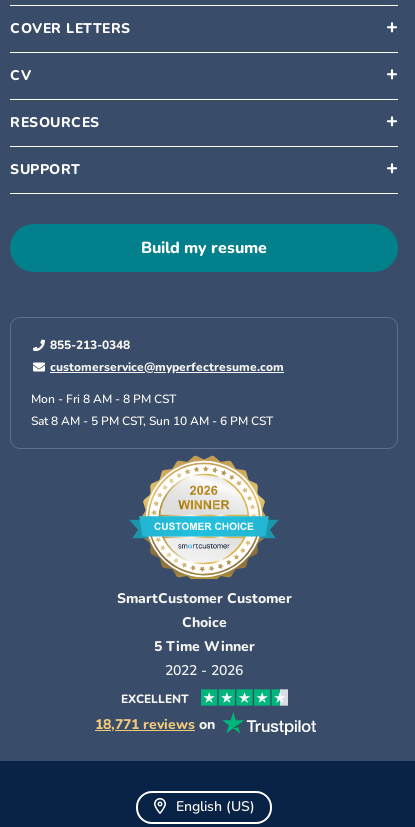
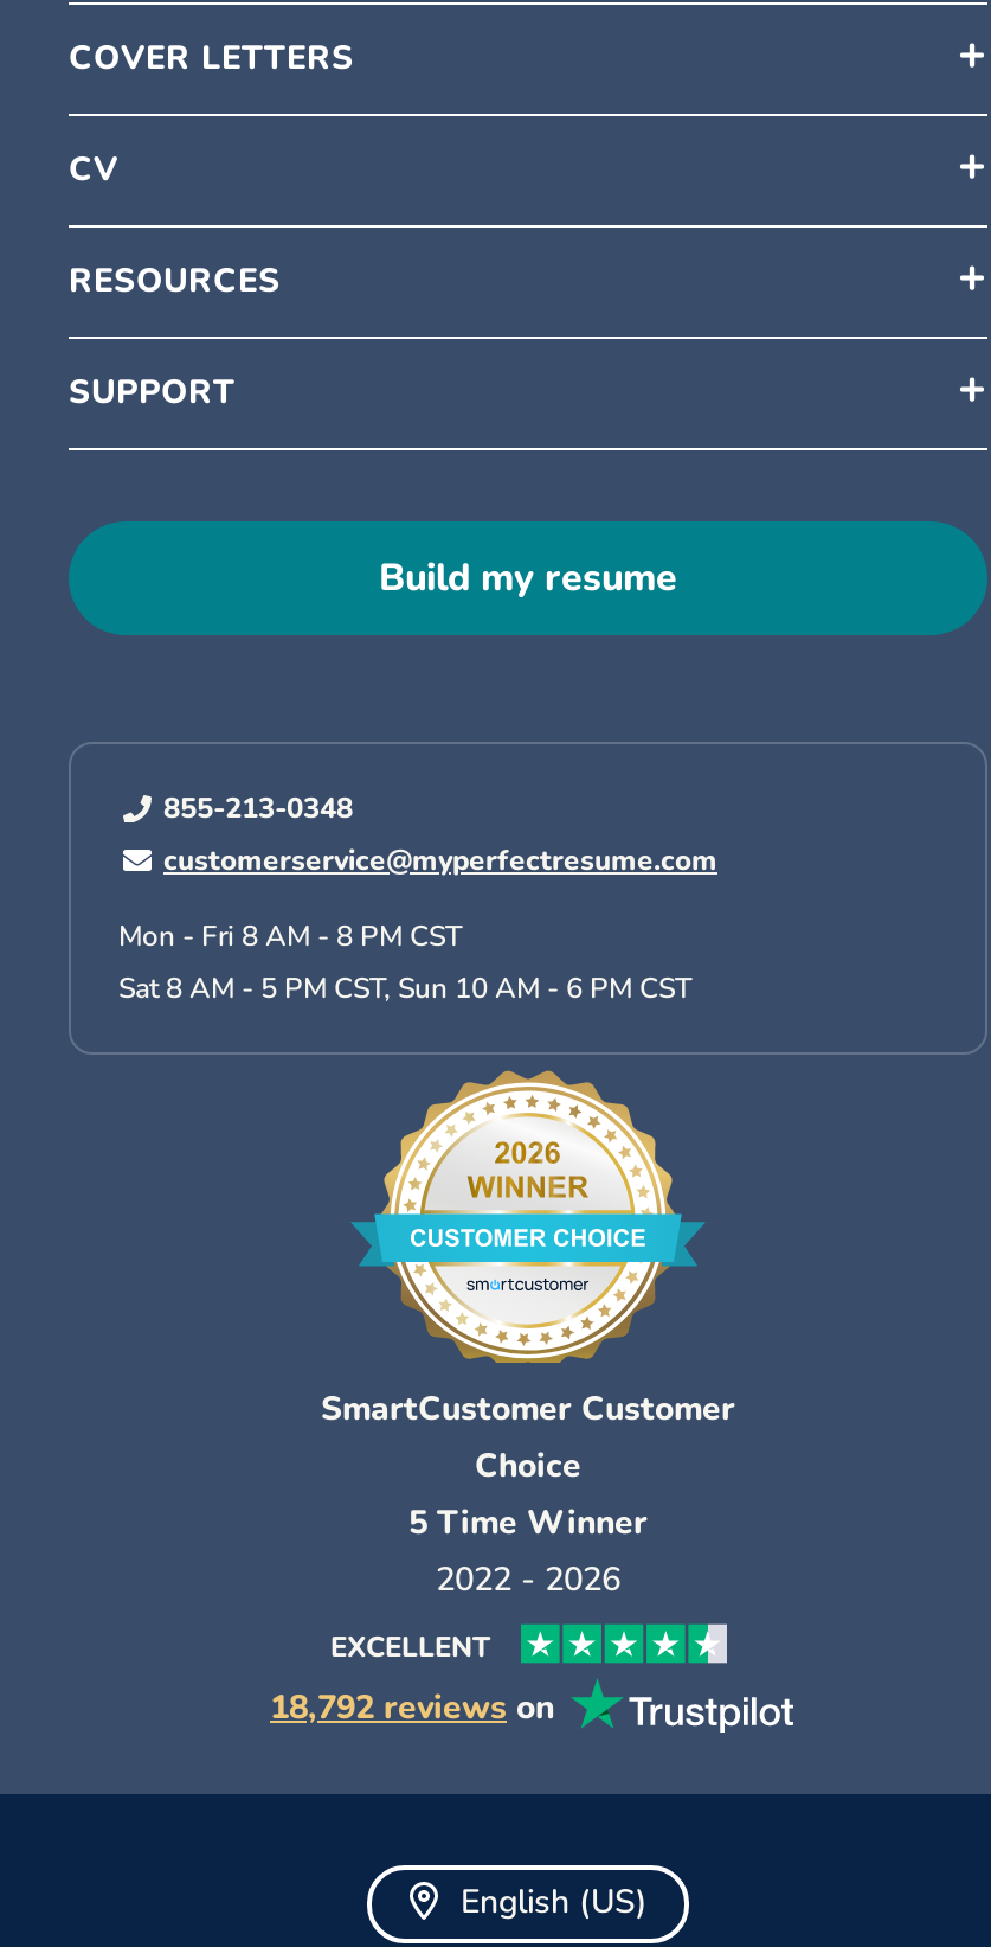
- 18,771 reviews on
+ 18,792 reviews on
